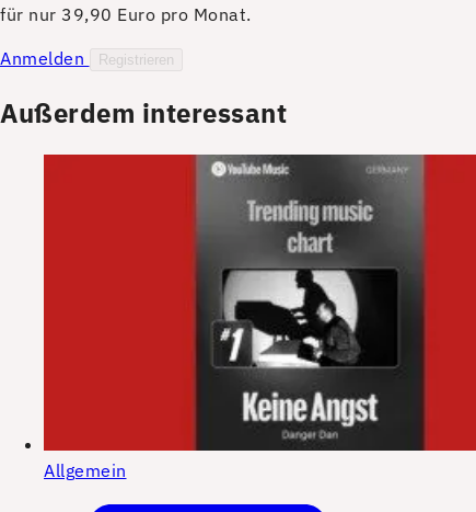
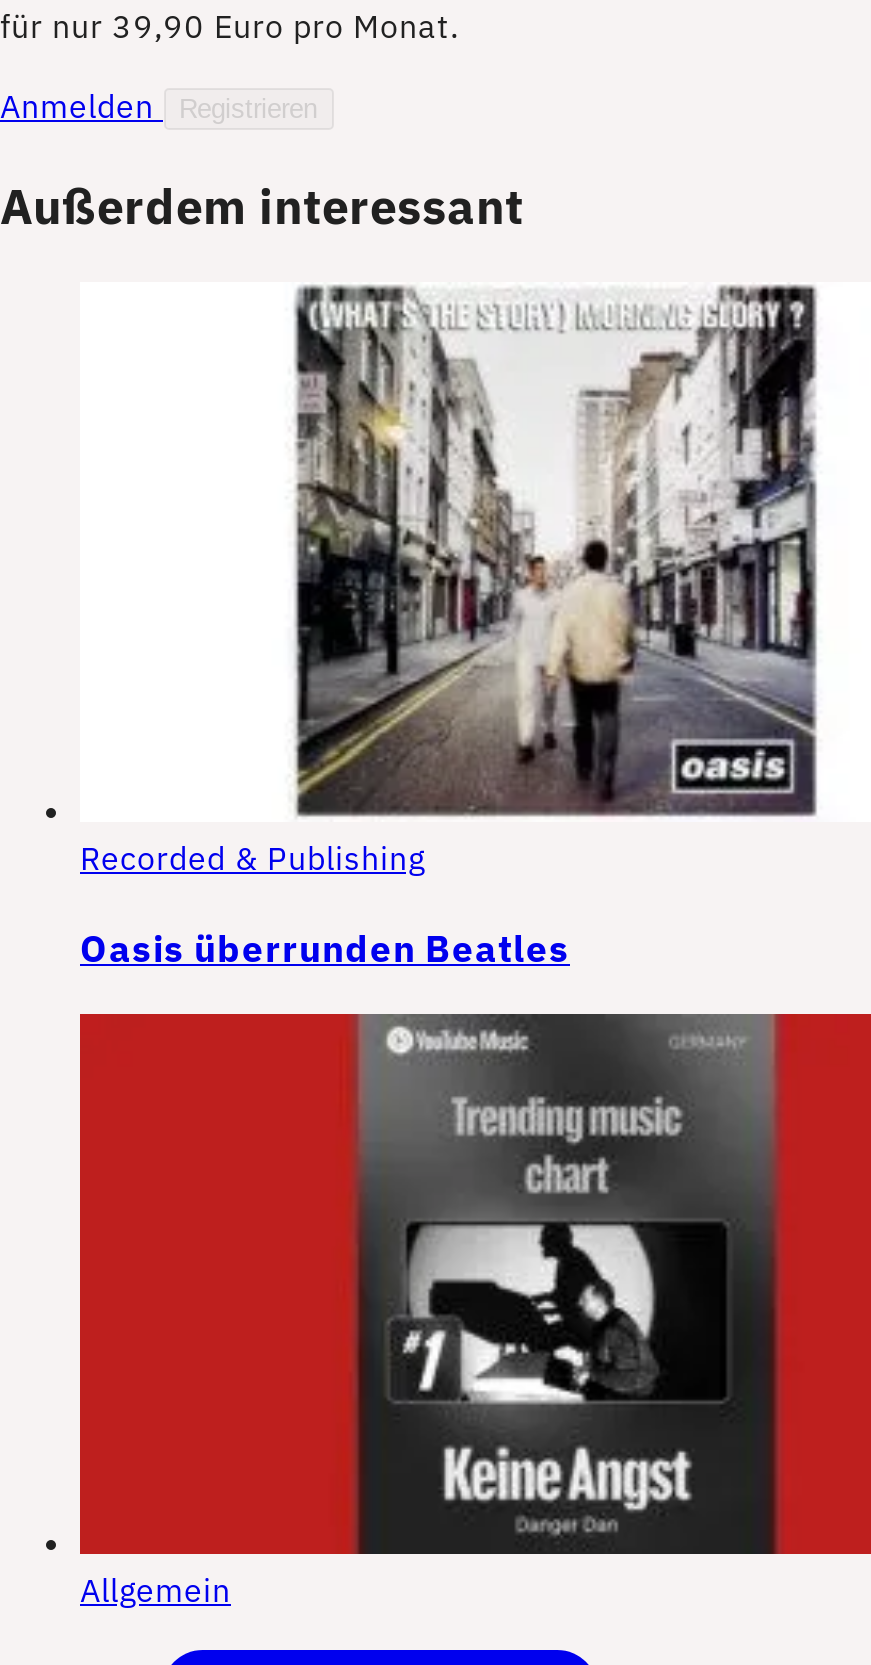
+ [image]
+ Recorded & Publishing
+ Oasis überrunden Beatles
